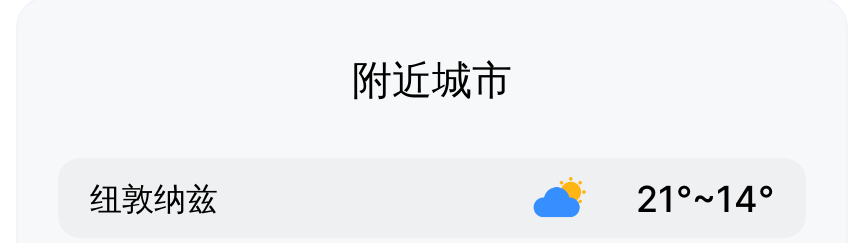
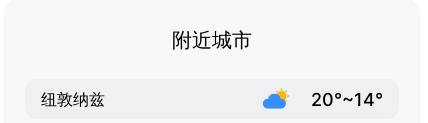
- 21°~14°
+ 20°~14°
